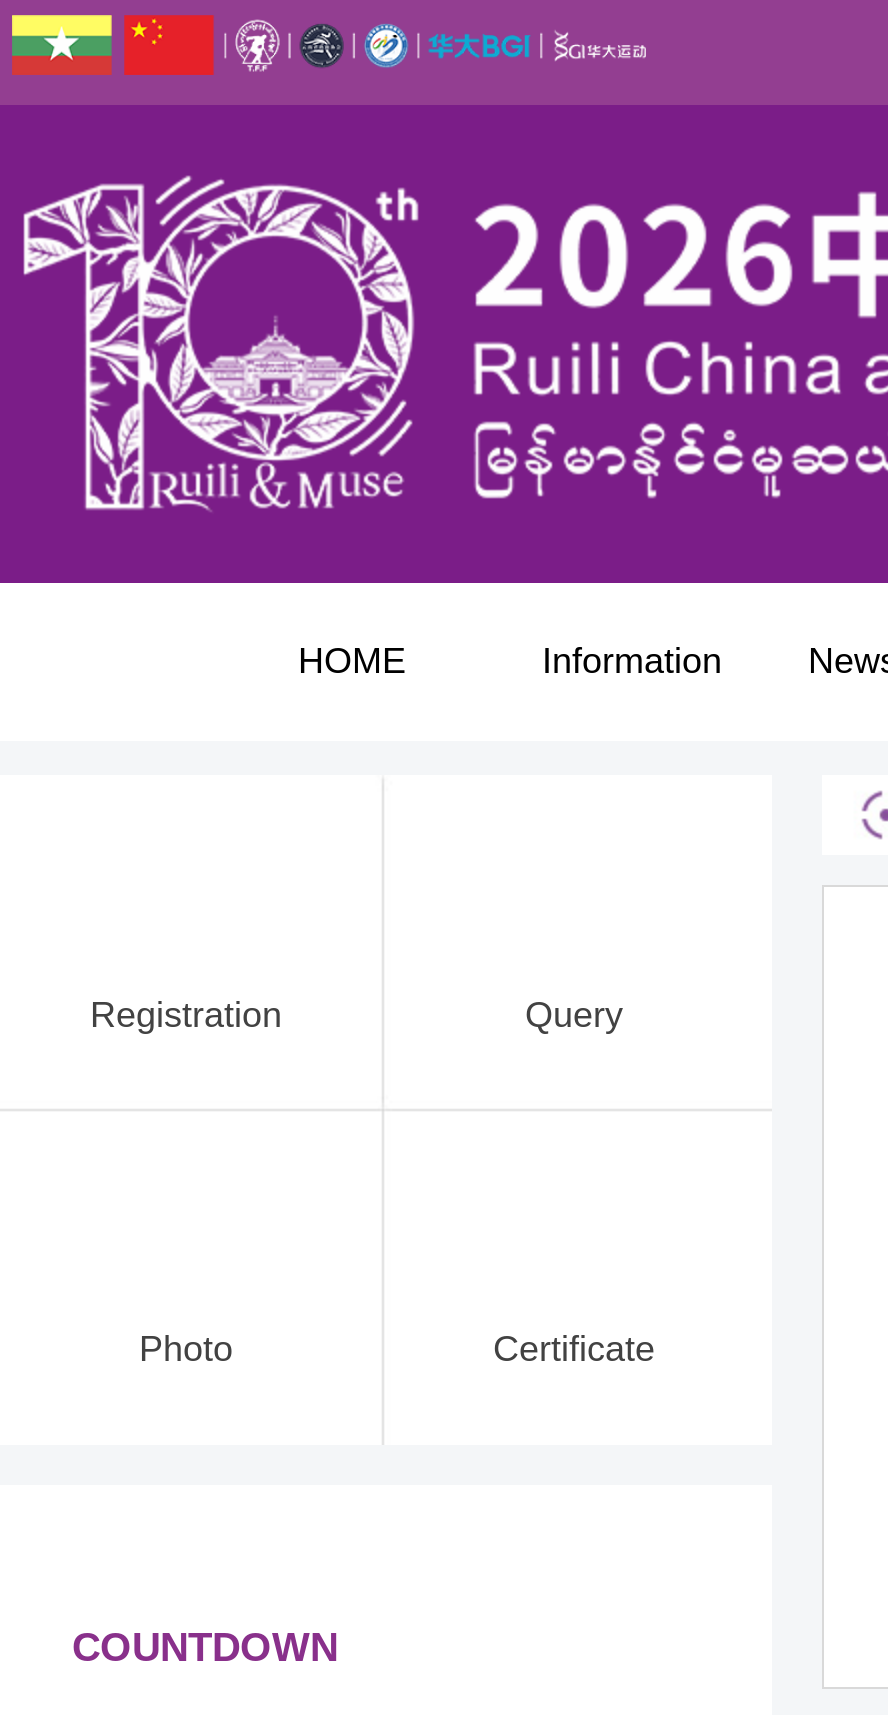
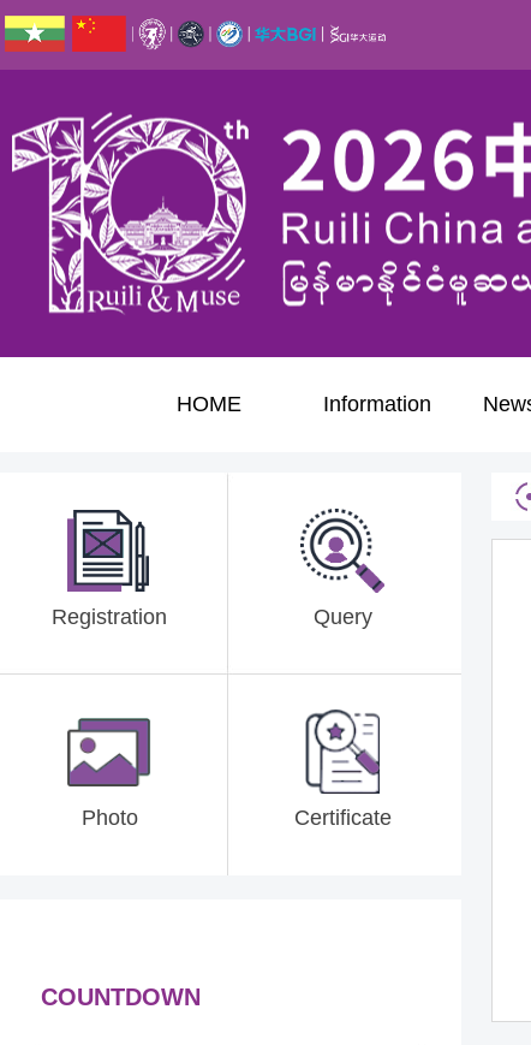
+ [image]

+ [image]

+ [image]

+ [image]
